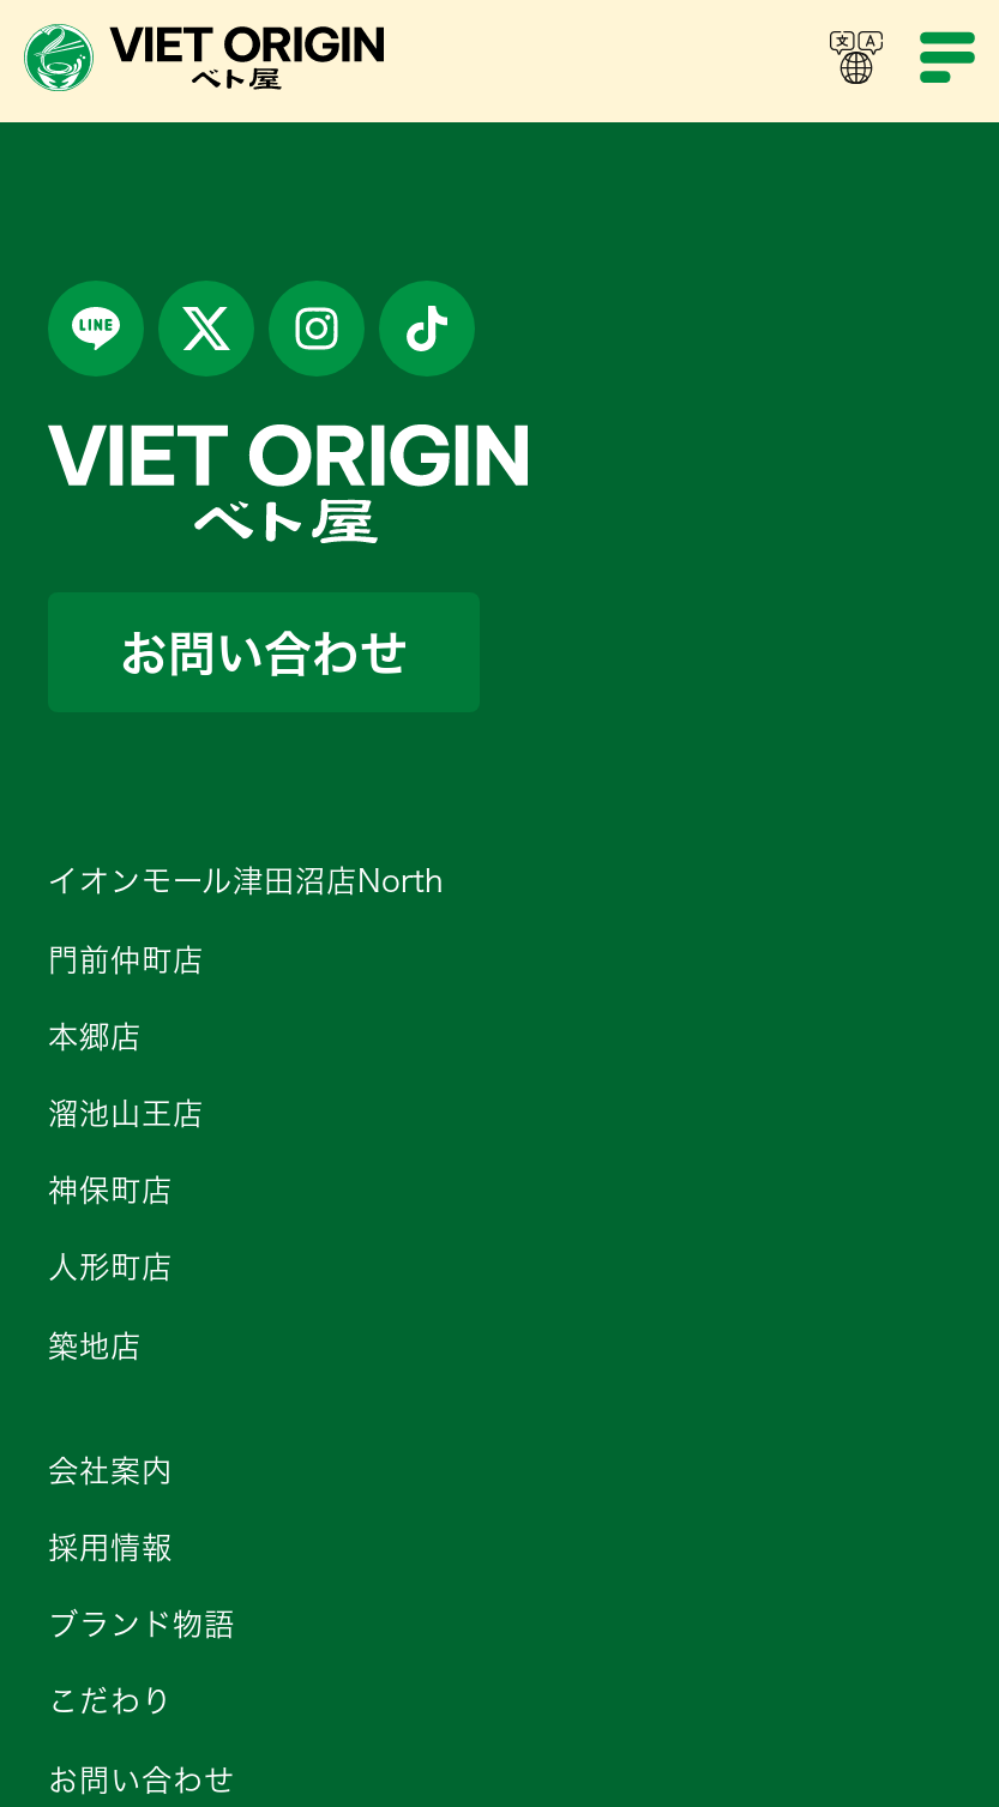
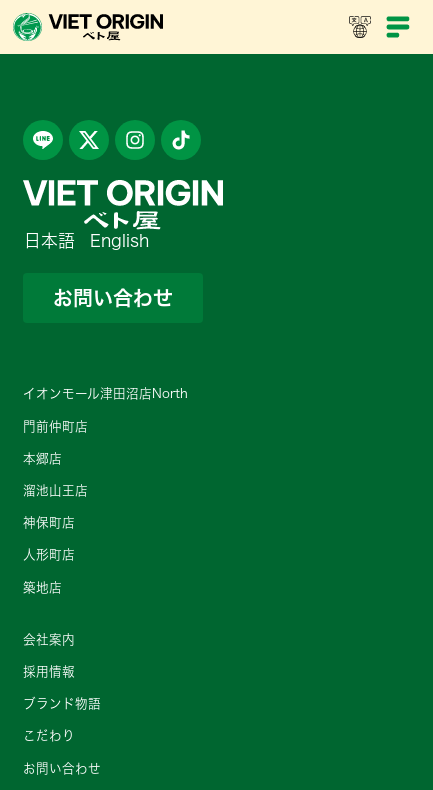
+ 日本語
+ English
